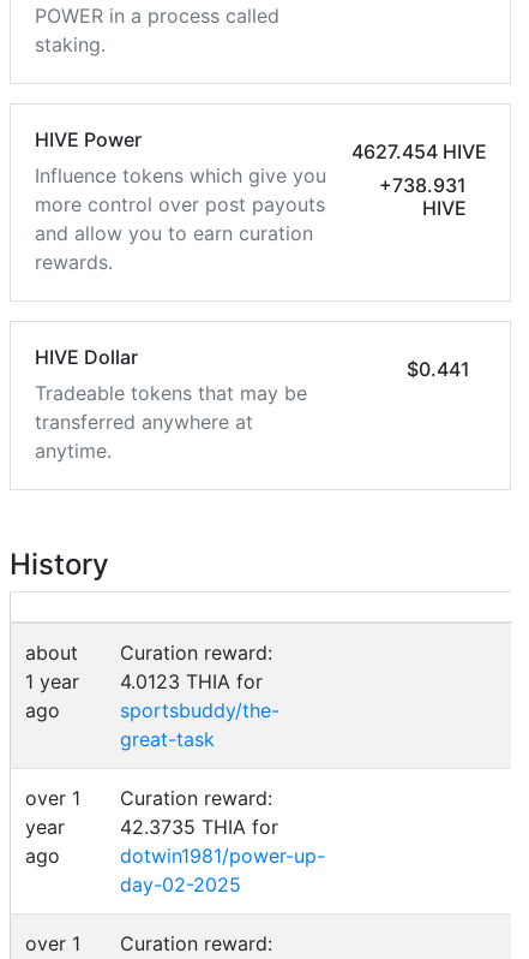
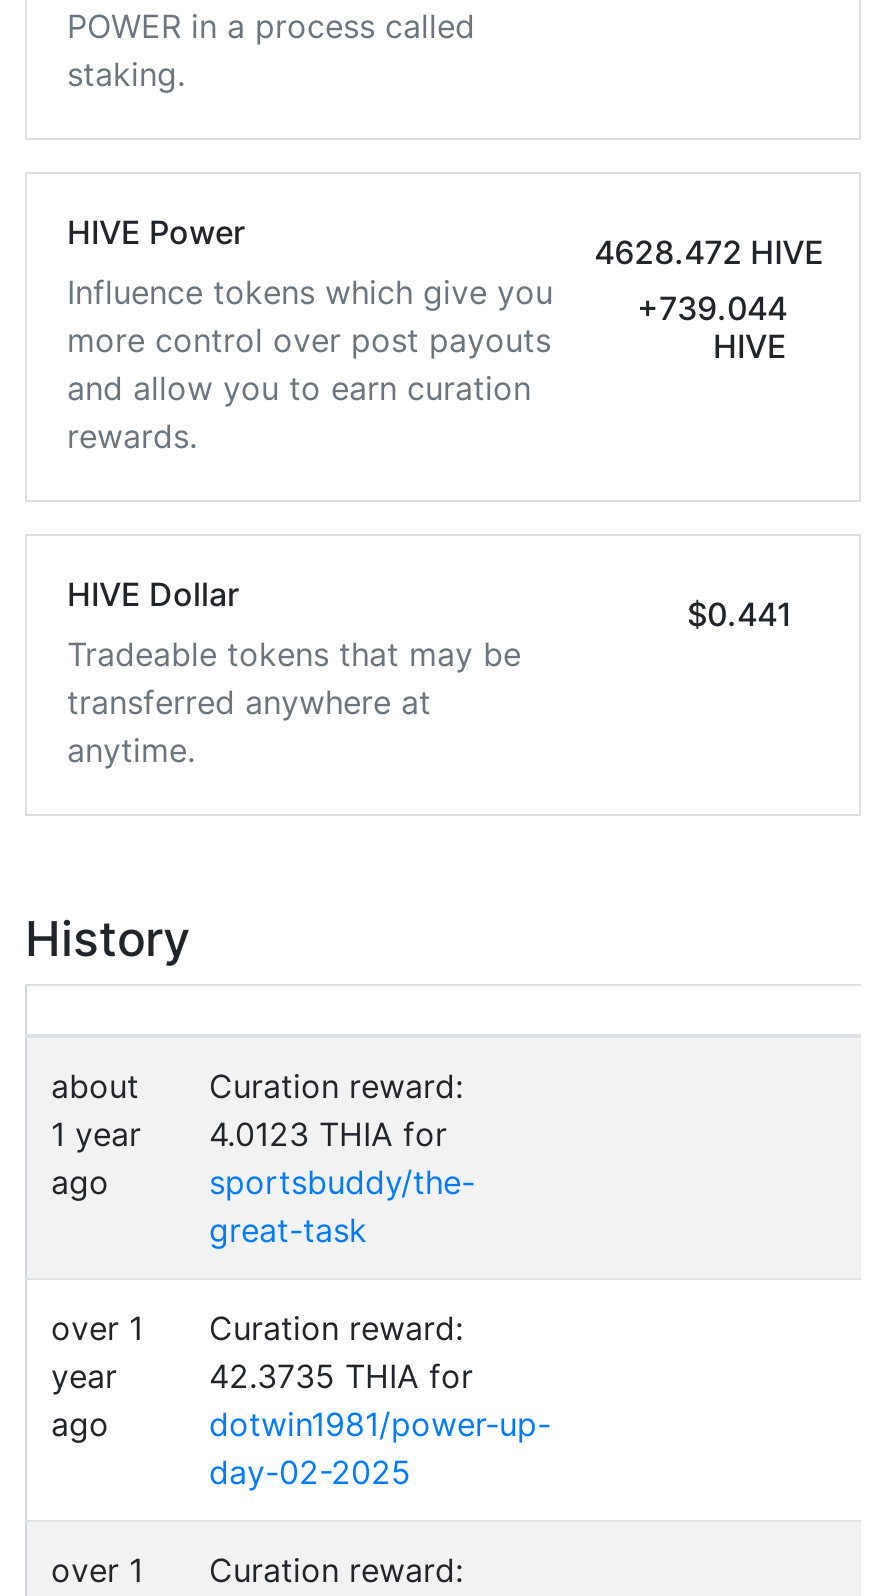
- 4627.454 HIVE
+ 4628.472 HIVE

- +738.931
+ +739.044
